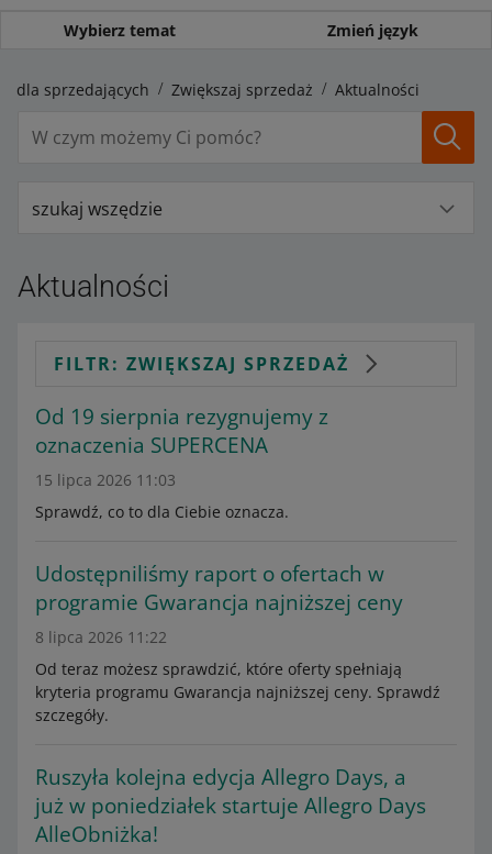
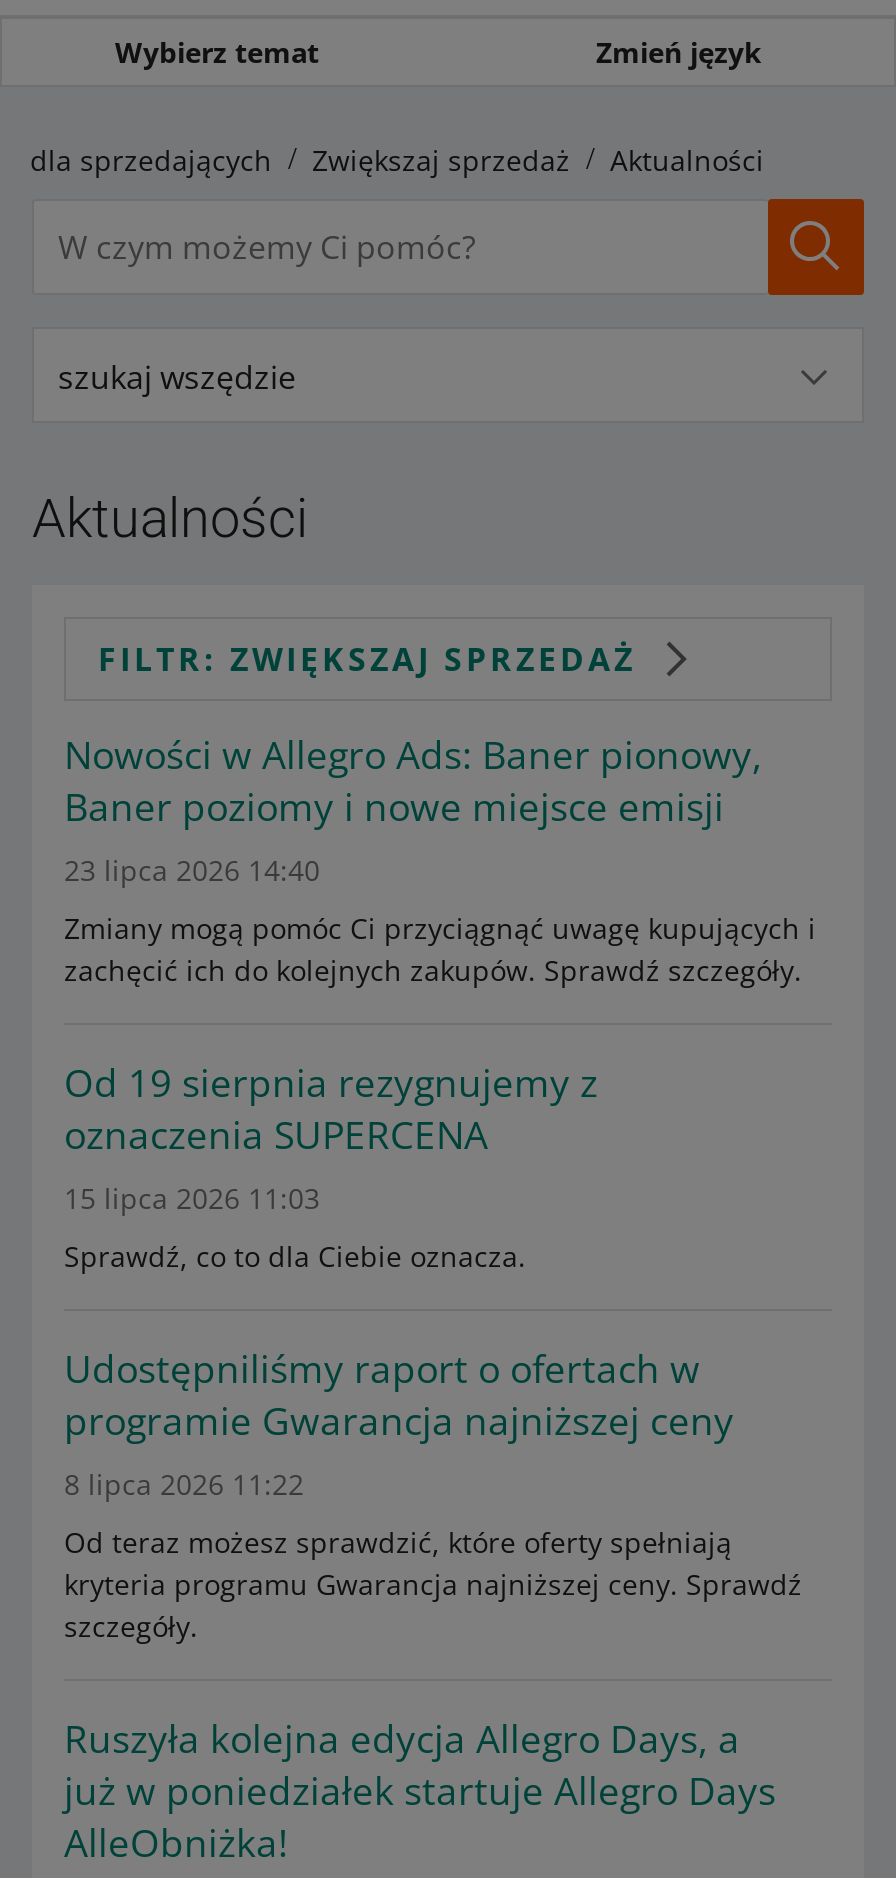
+ Nowości w Allegro Ads: Baner pionowy,
+ Baner poziomy i nowe miejsce emisji
+ 23 lipca 2026 14:40
+ Zmiany mogą pomóc Ci przyciągnąć uwagę kupujących i
+ zachęcić ich do kolejnych zakupów. Sprawdź szczegóły.
